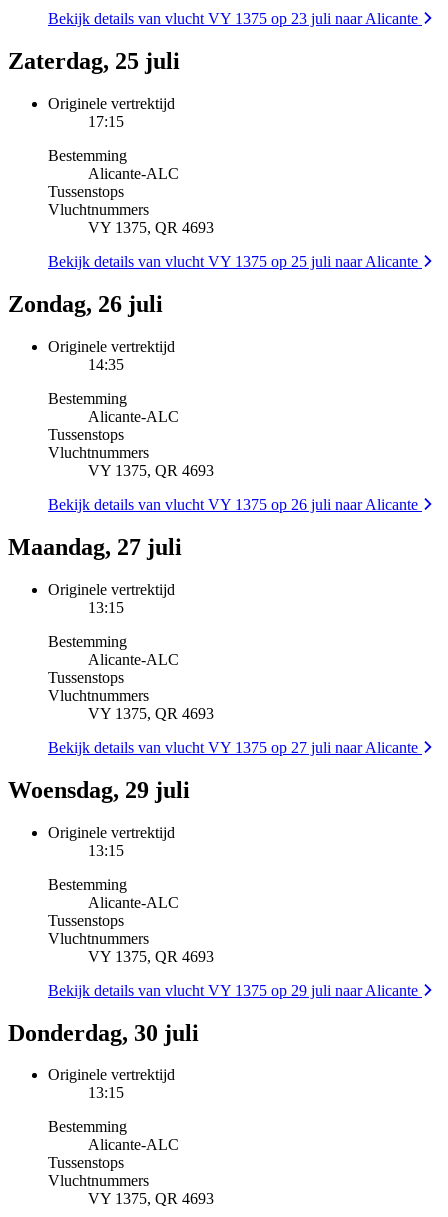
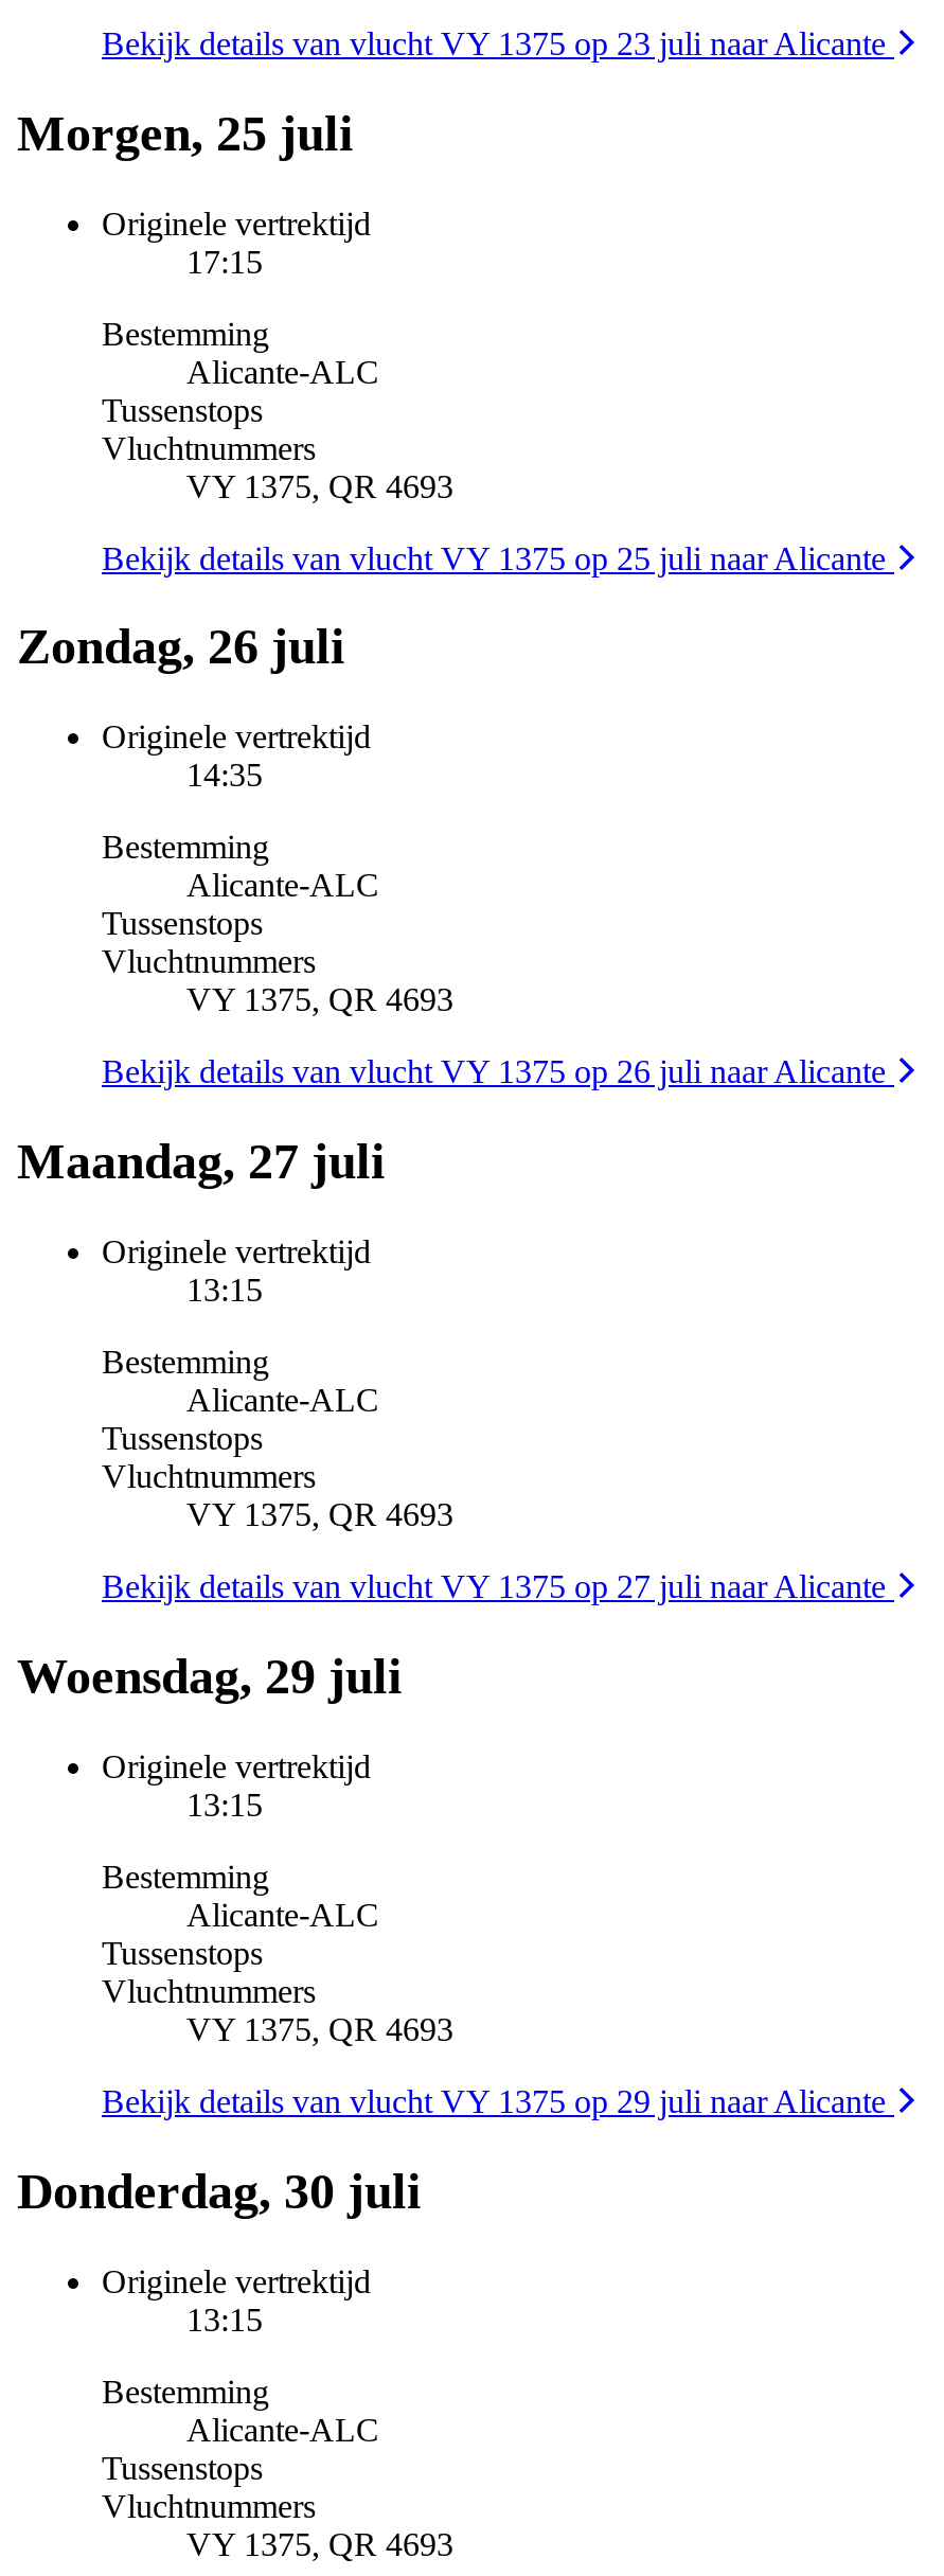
- Zaterdag, 25 juli
+ Morgen, 25 juli
